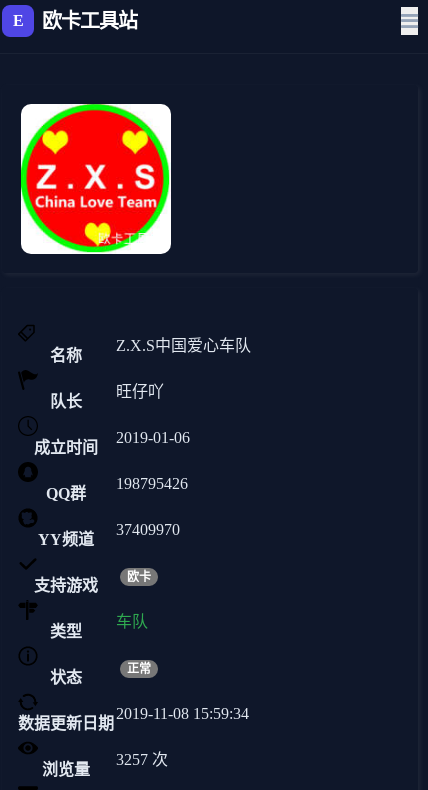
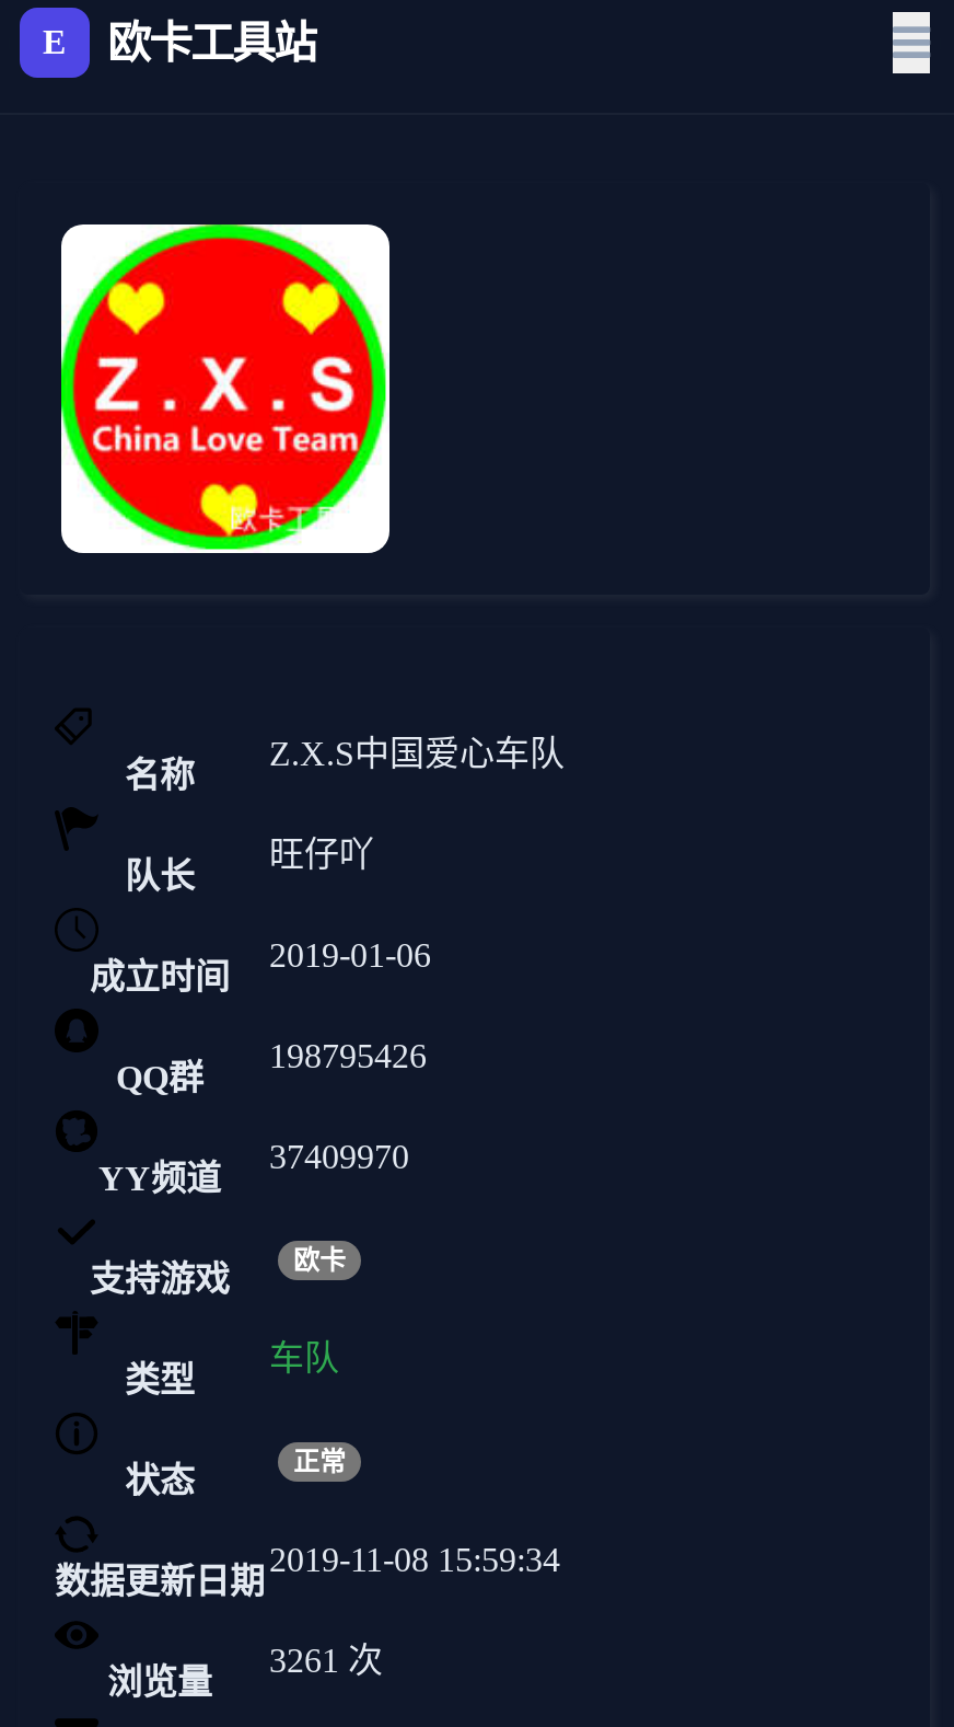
- 3257 次
+ 3261 次
